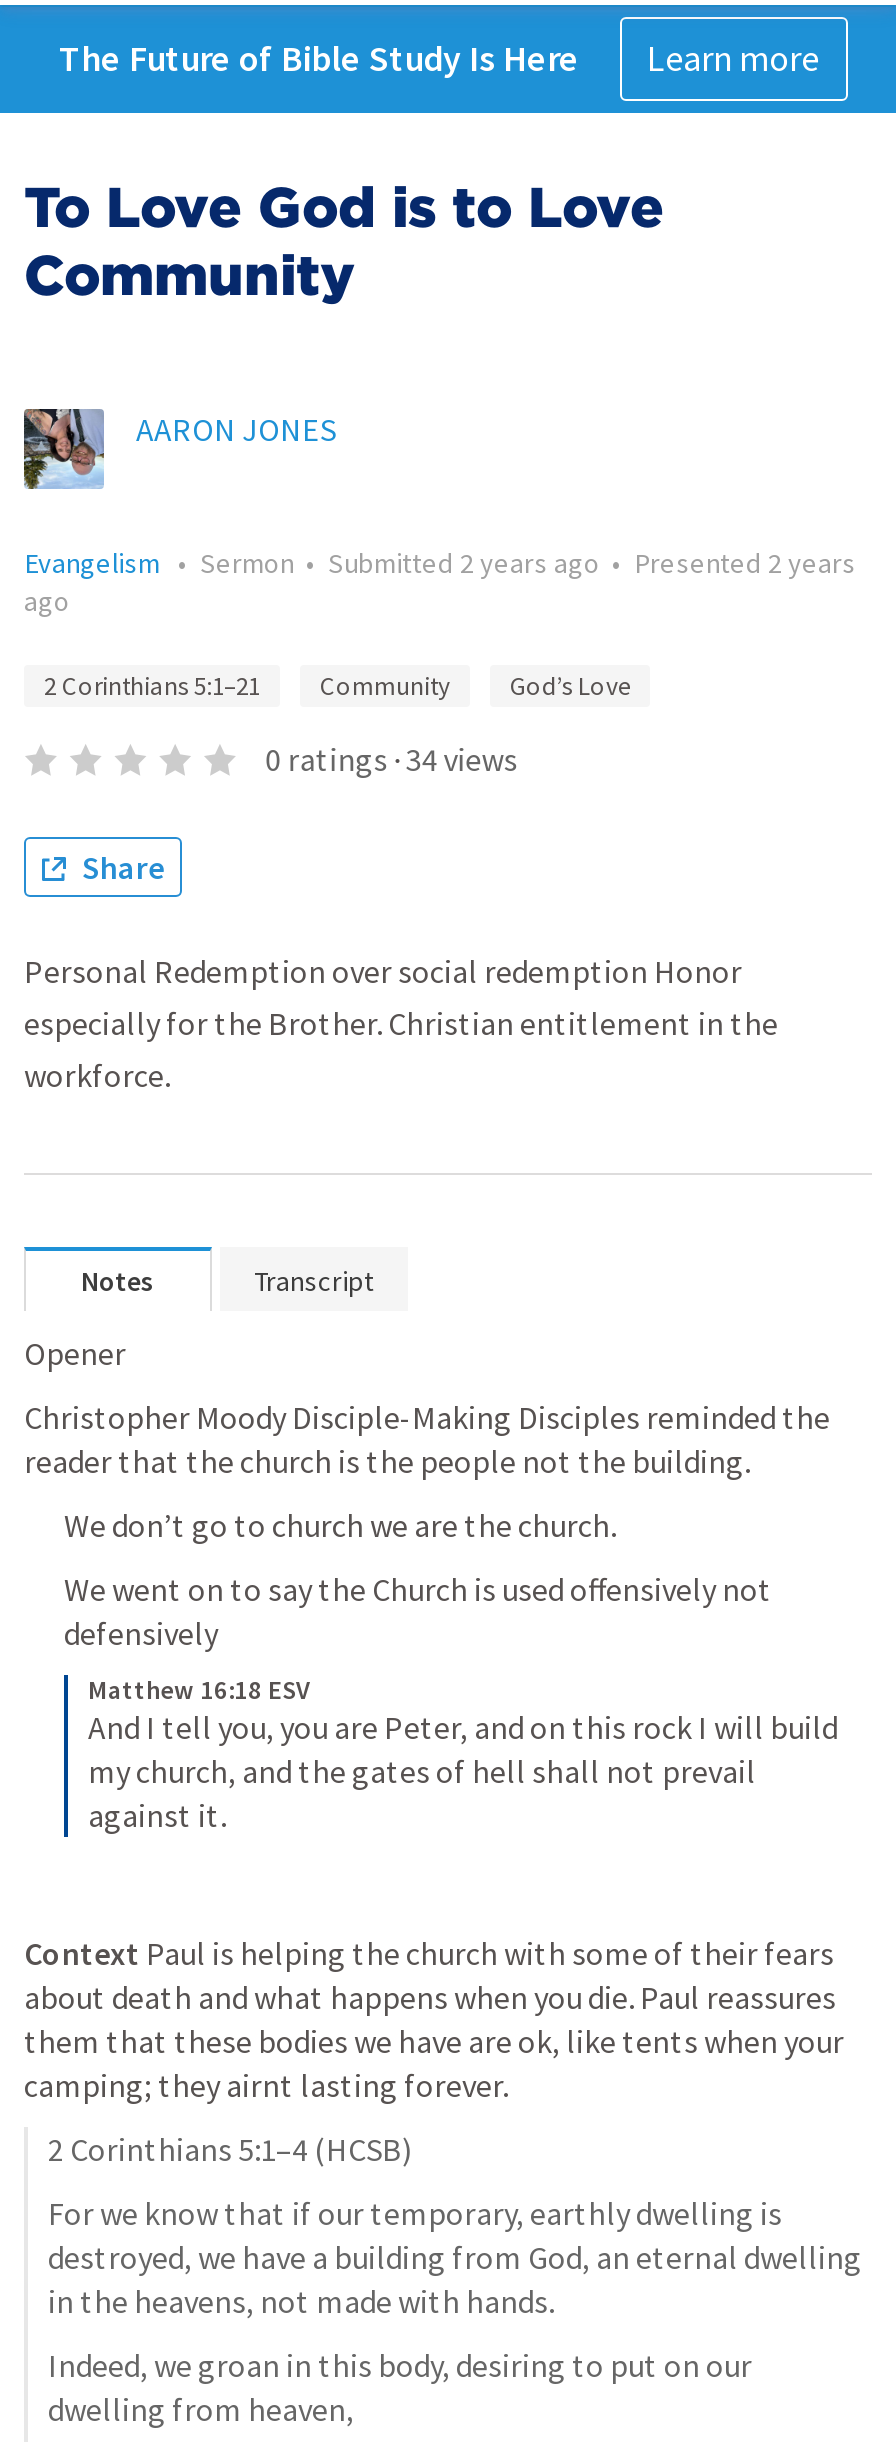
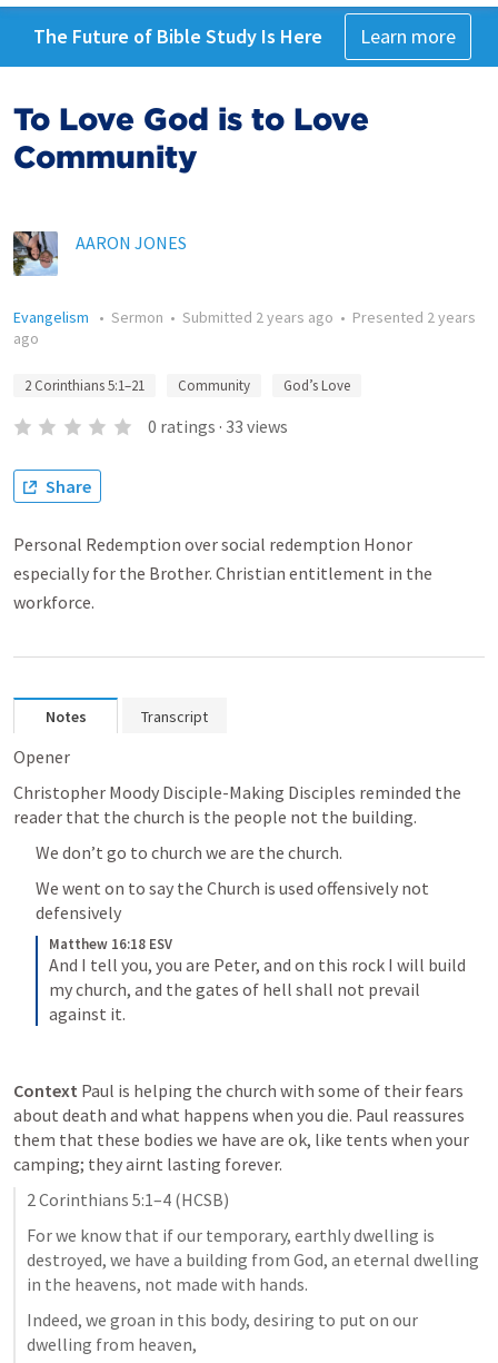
- 0 ratings · 34 views
+ 0 ratings · 33 views
